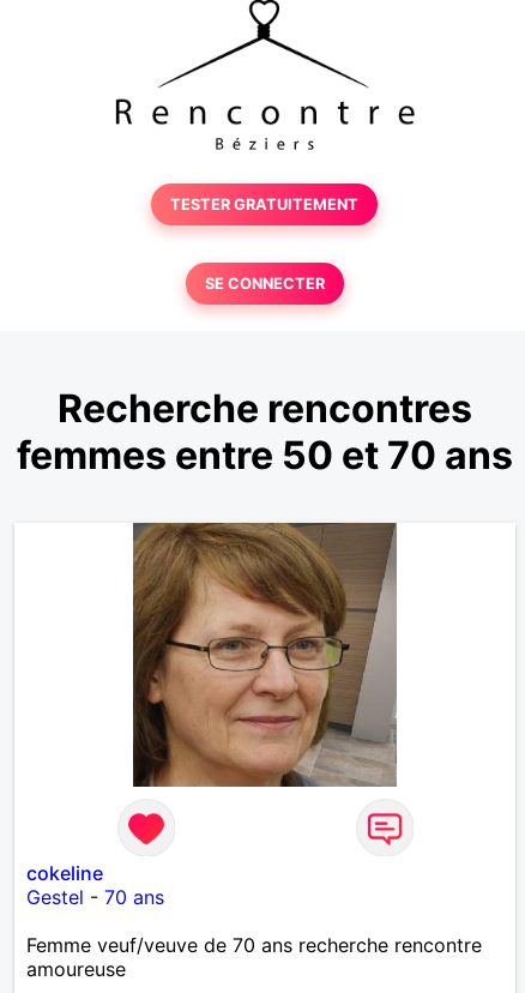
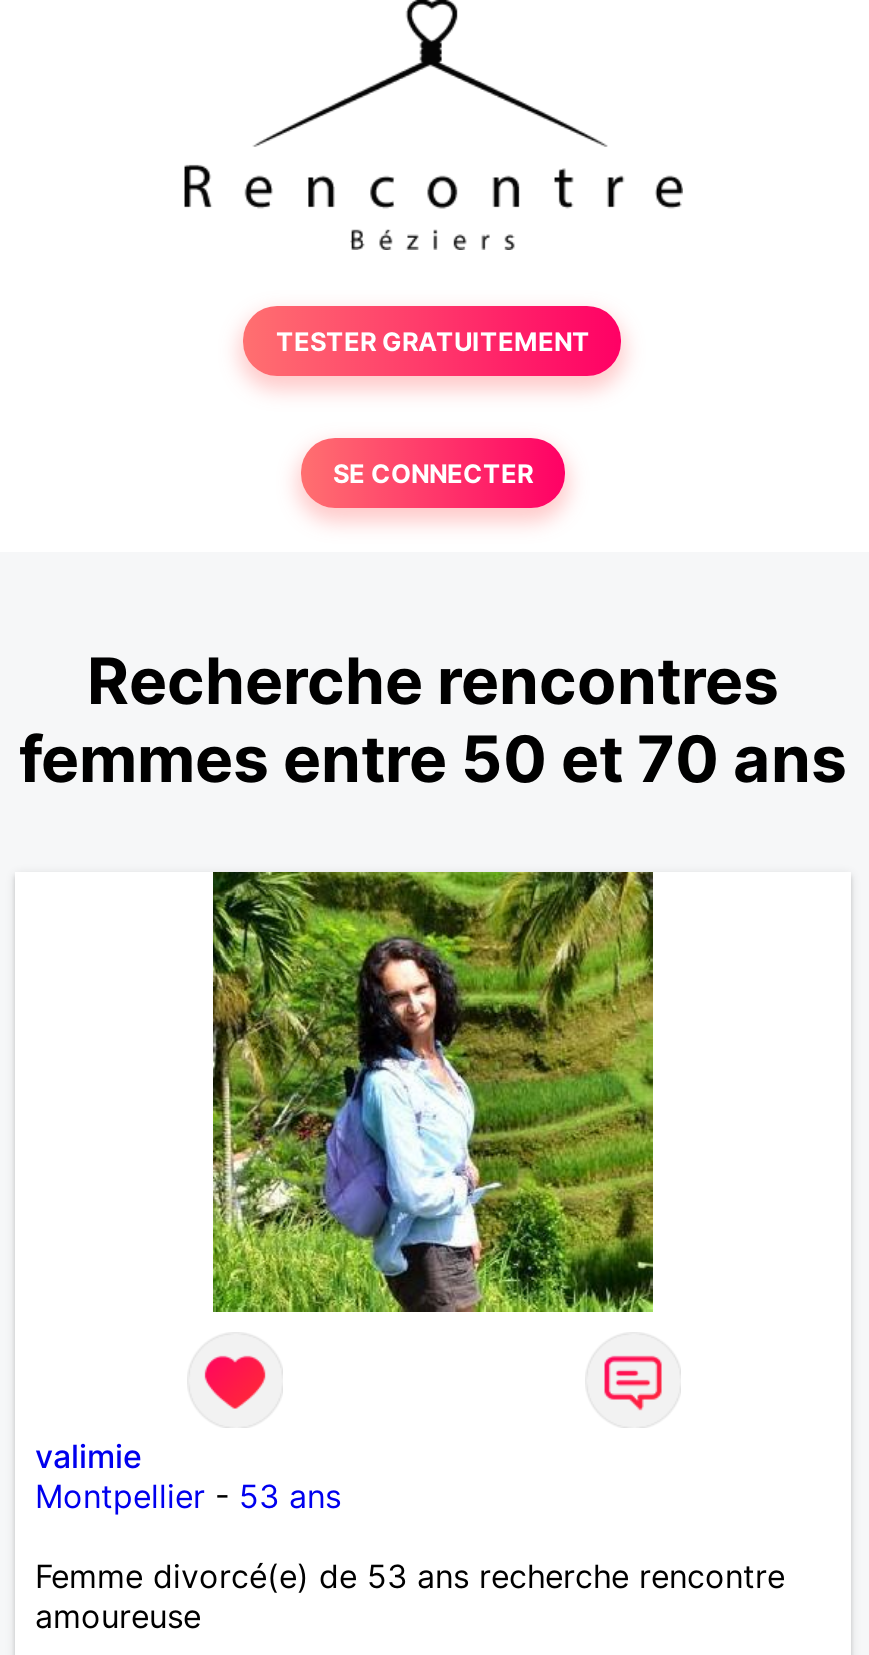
- [image]
+ [image]

- cokeline
- Gestel - 70 ans
+ valimie
+ Montpellier - 53 ans

- Femme veuf/veuve de 70 ans recherche rencontre
+ Femme divorcé(e) de 53 ans recherche rencontre
